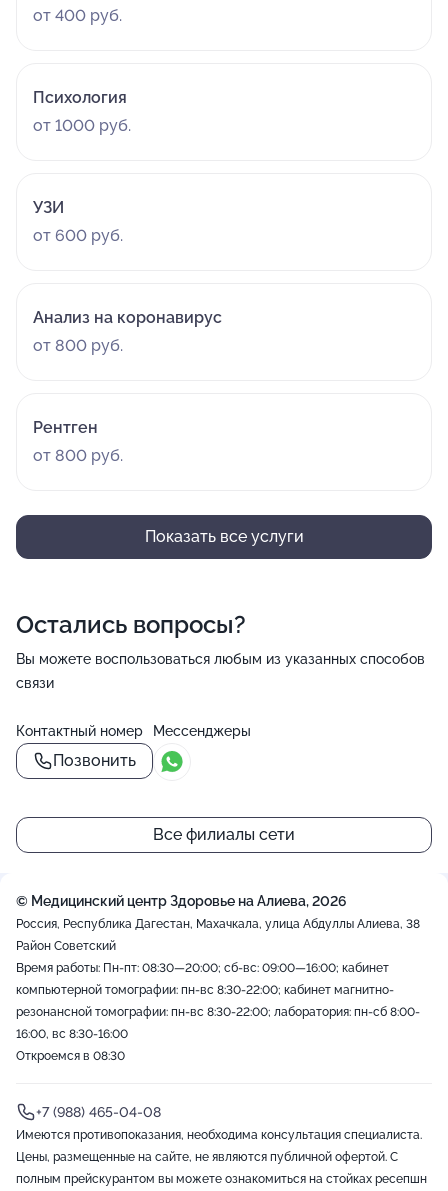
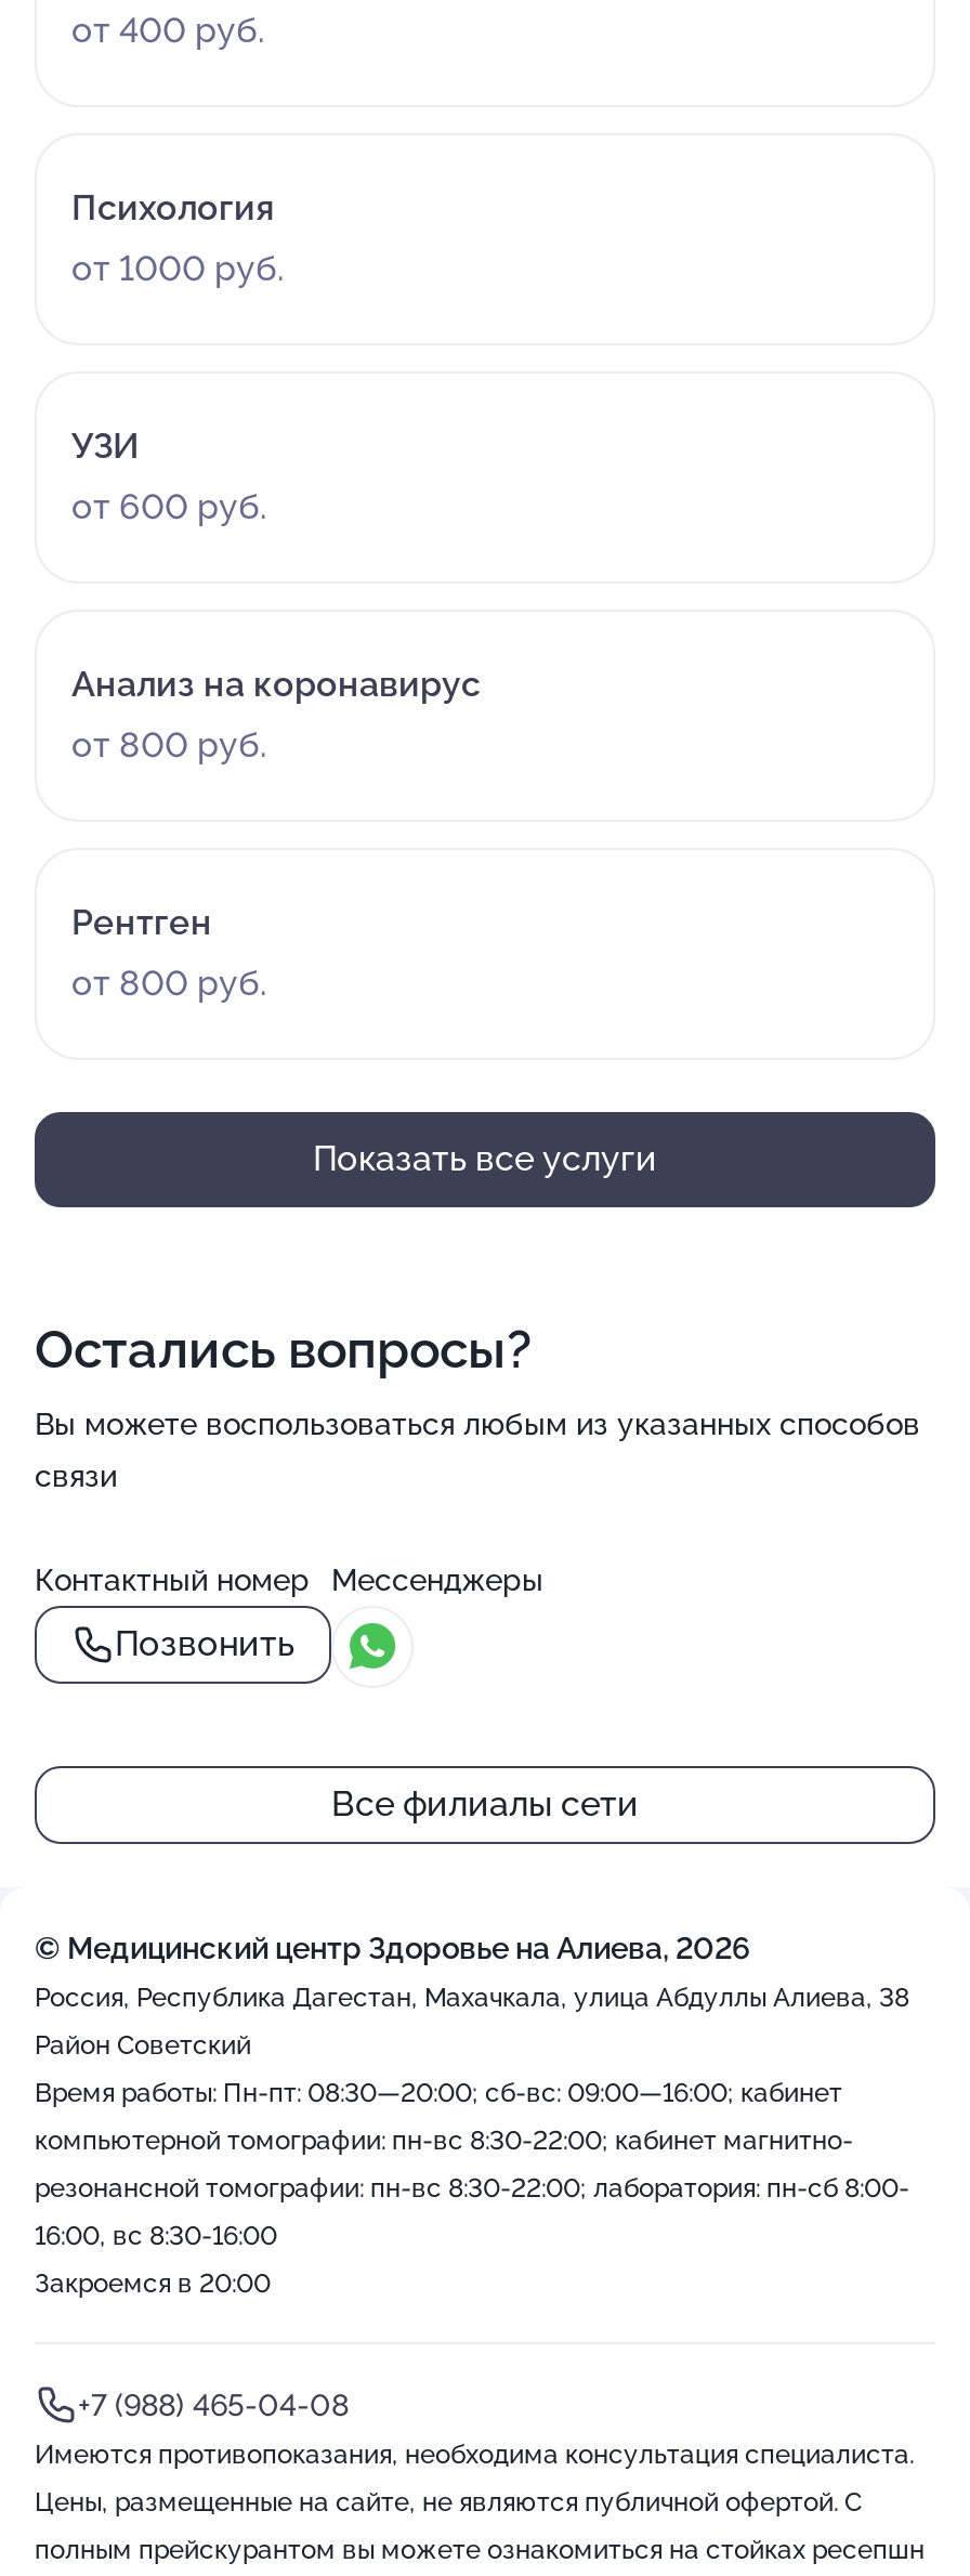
- Откроемся в 08:30
+ Закроемся в 20:00
